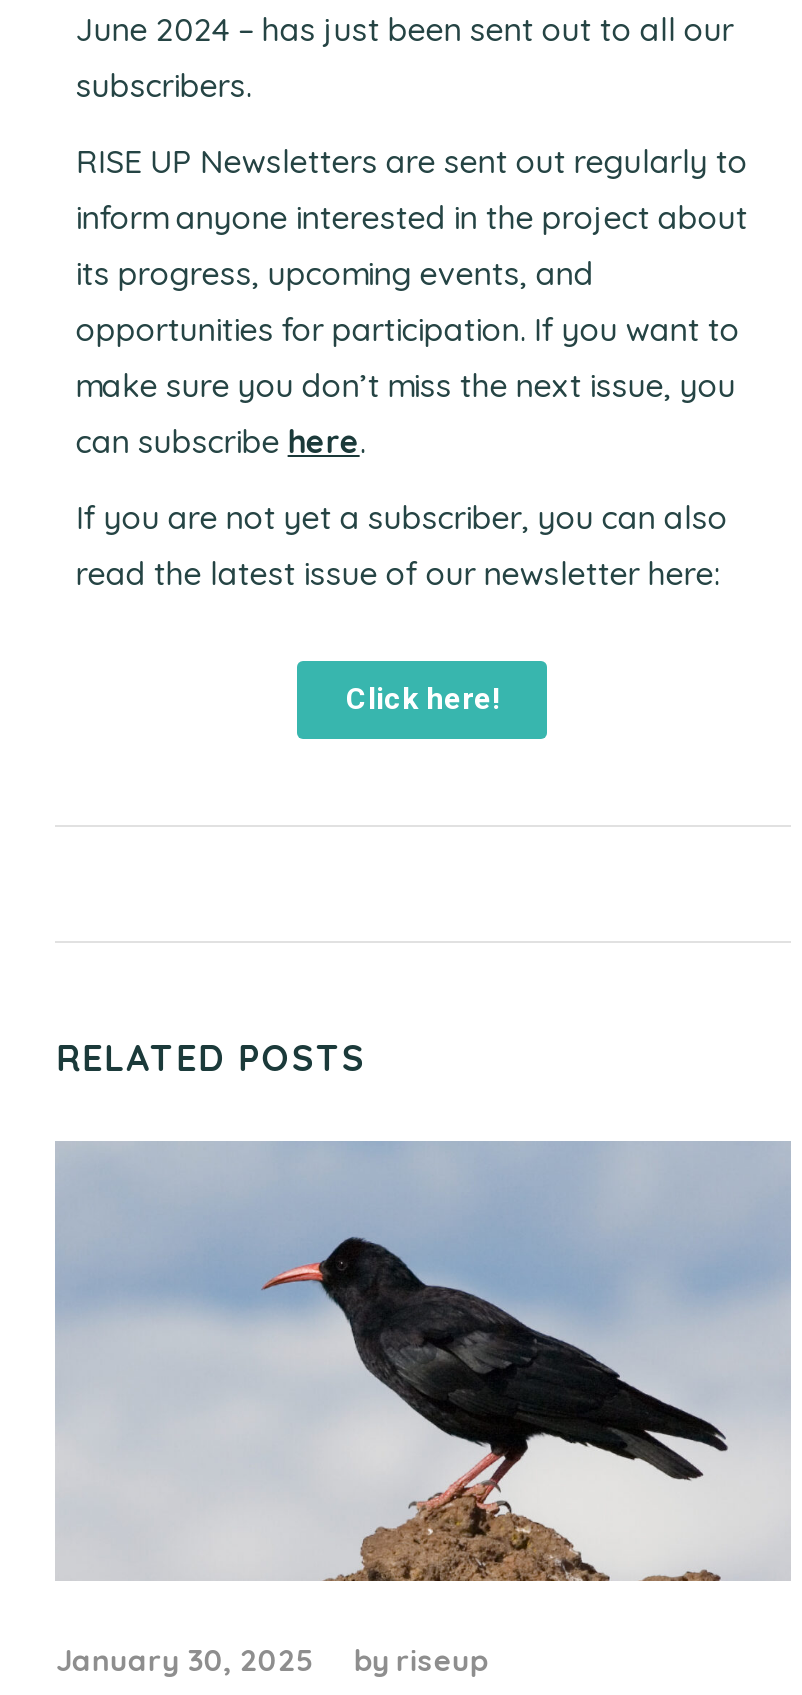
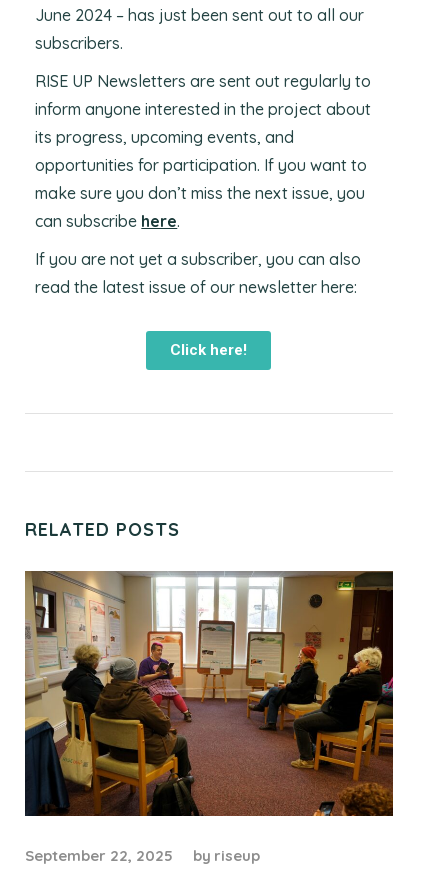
- [image]
- January 30, 2025 by riseup
+ [image]
+ September 22, 2025 by riseup
